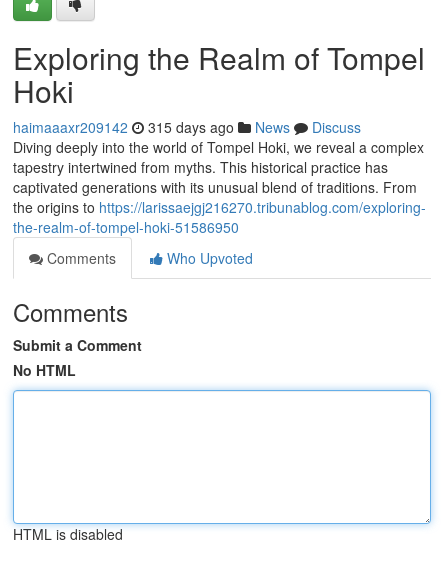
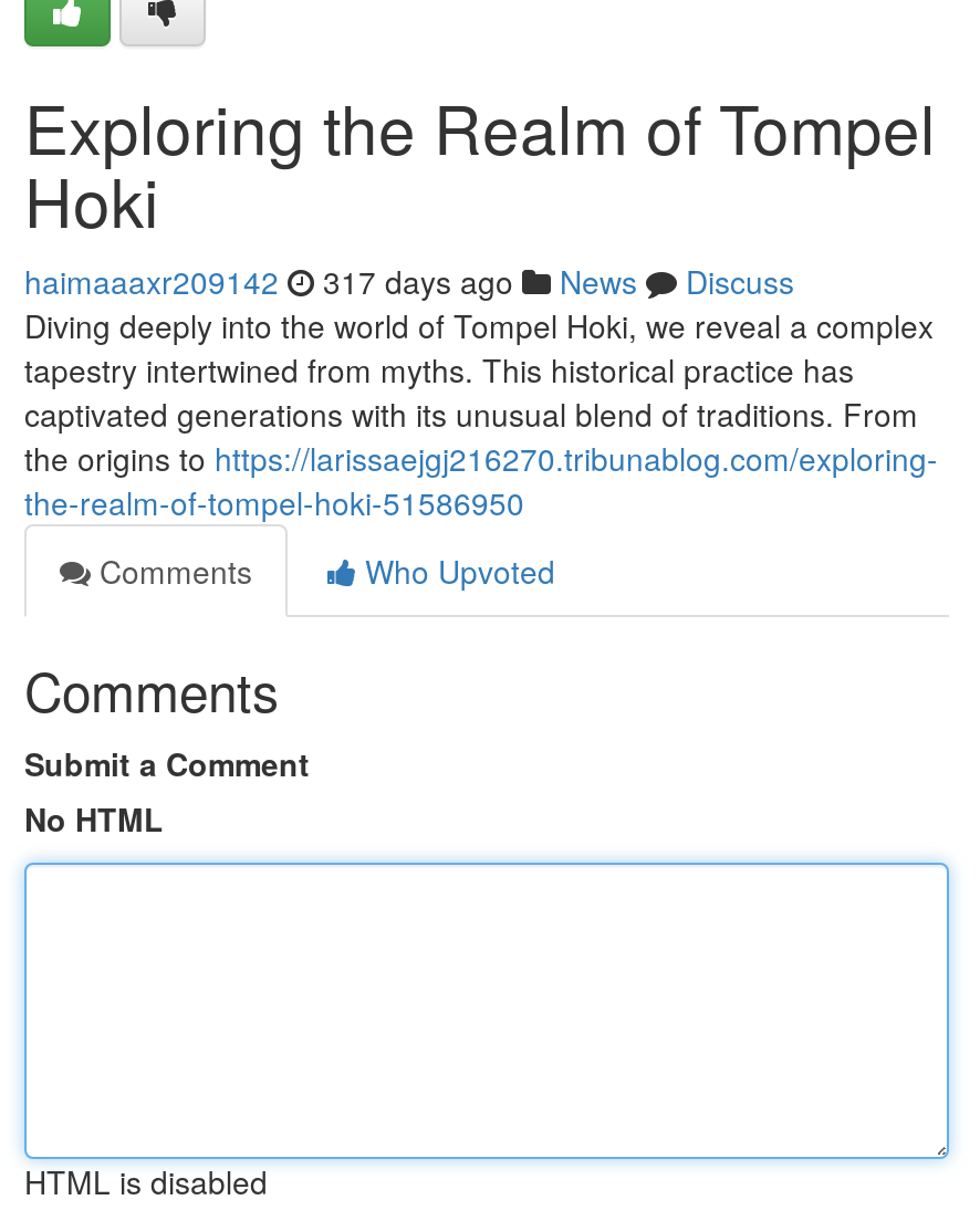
- haimaaaxr209142 315 days ago News Discuss
+ haimaaaxr209142 317 days ago News Discuss
